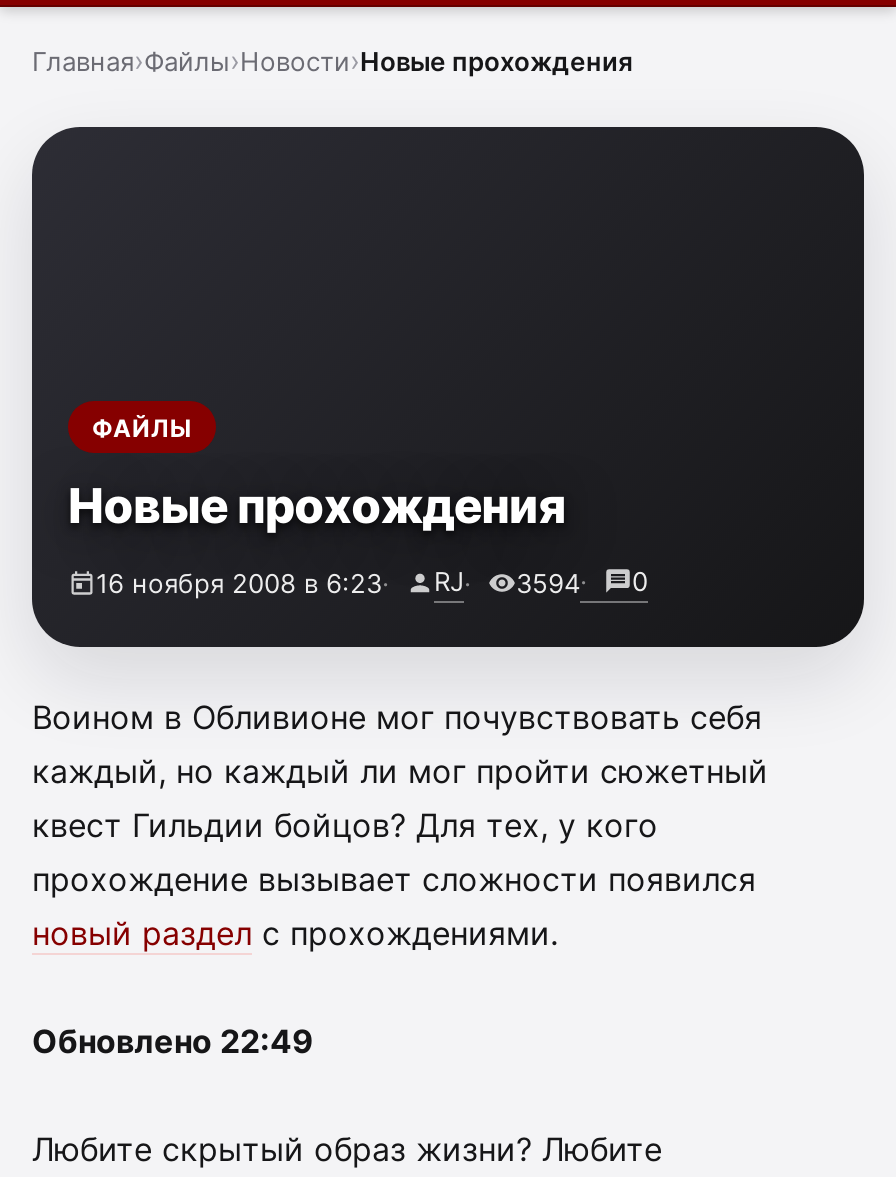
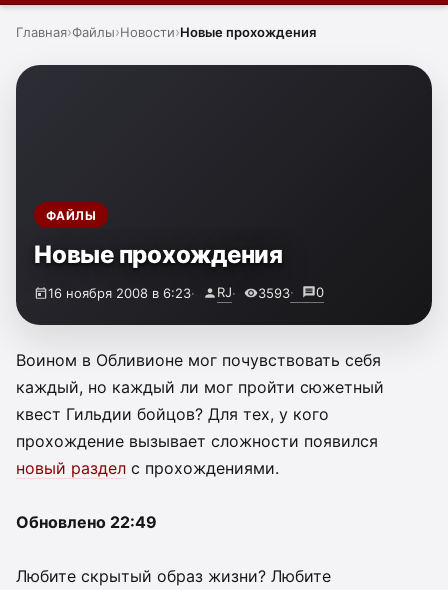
- 3594
+ 3593
